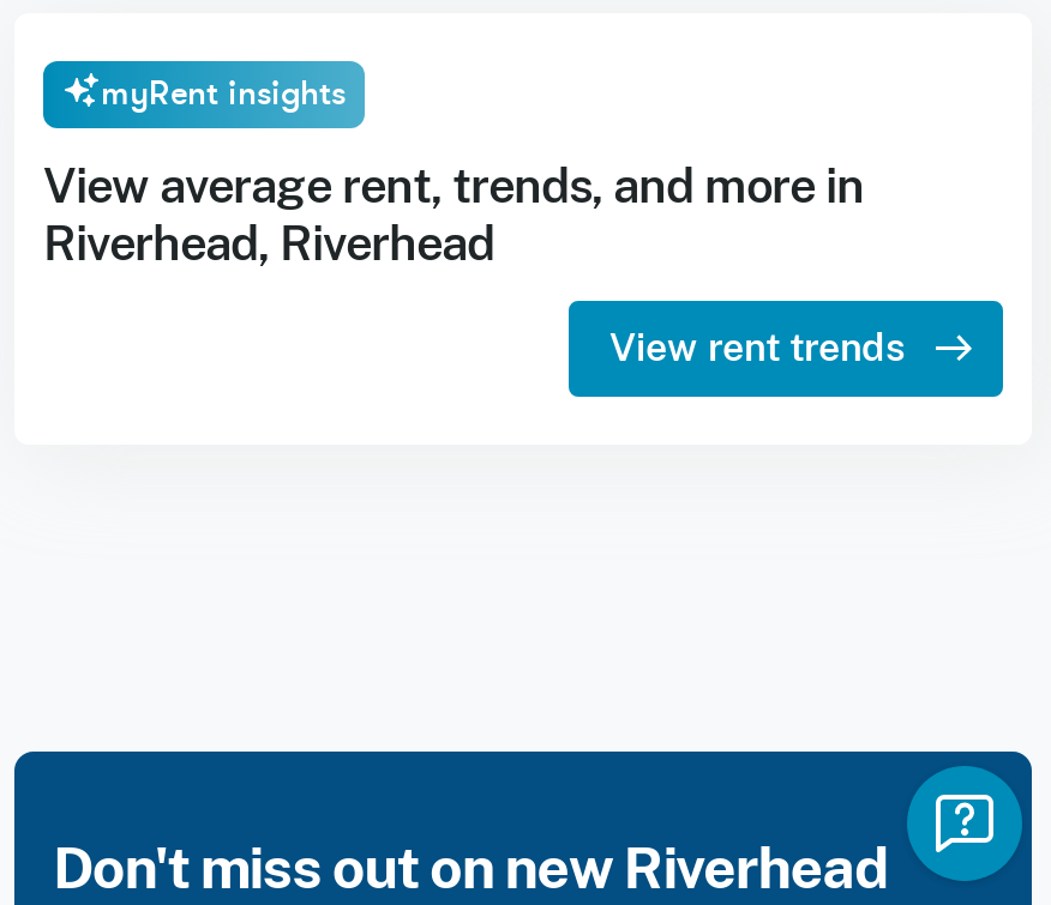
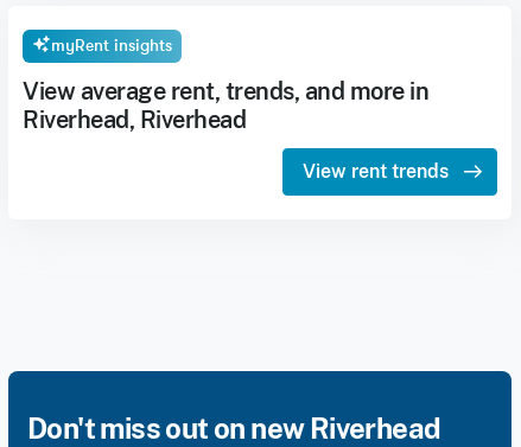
- [image]
